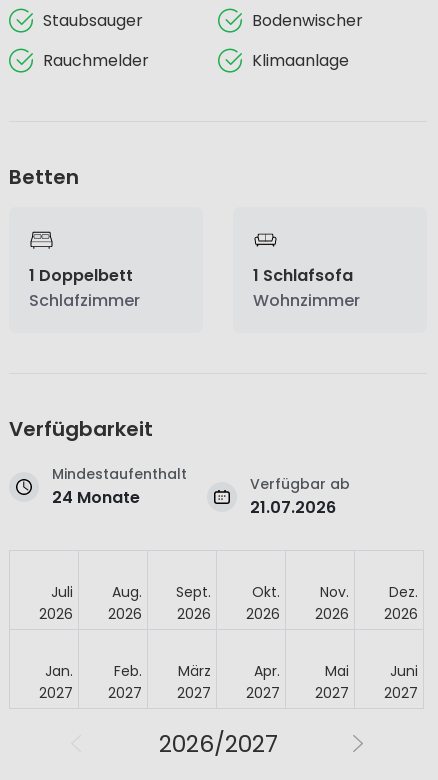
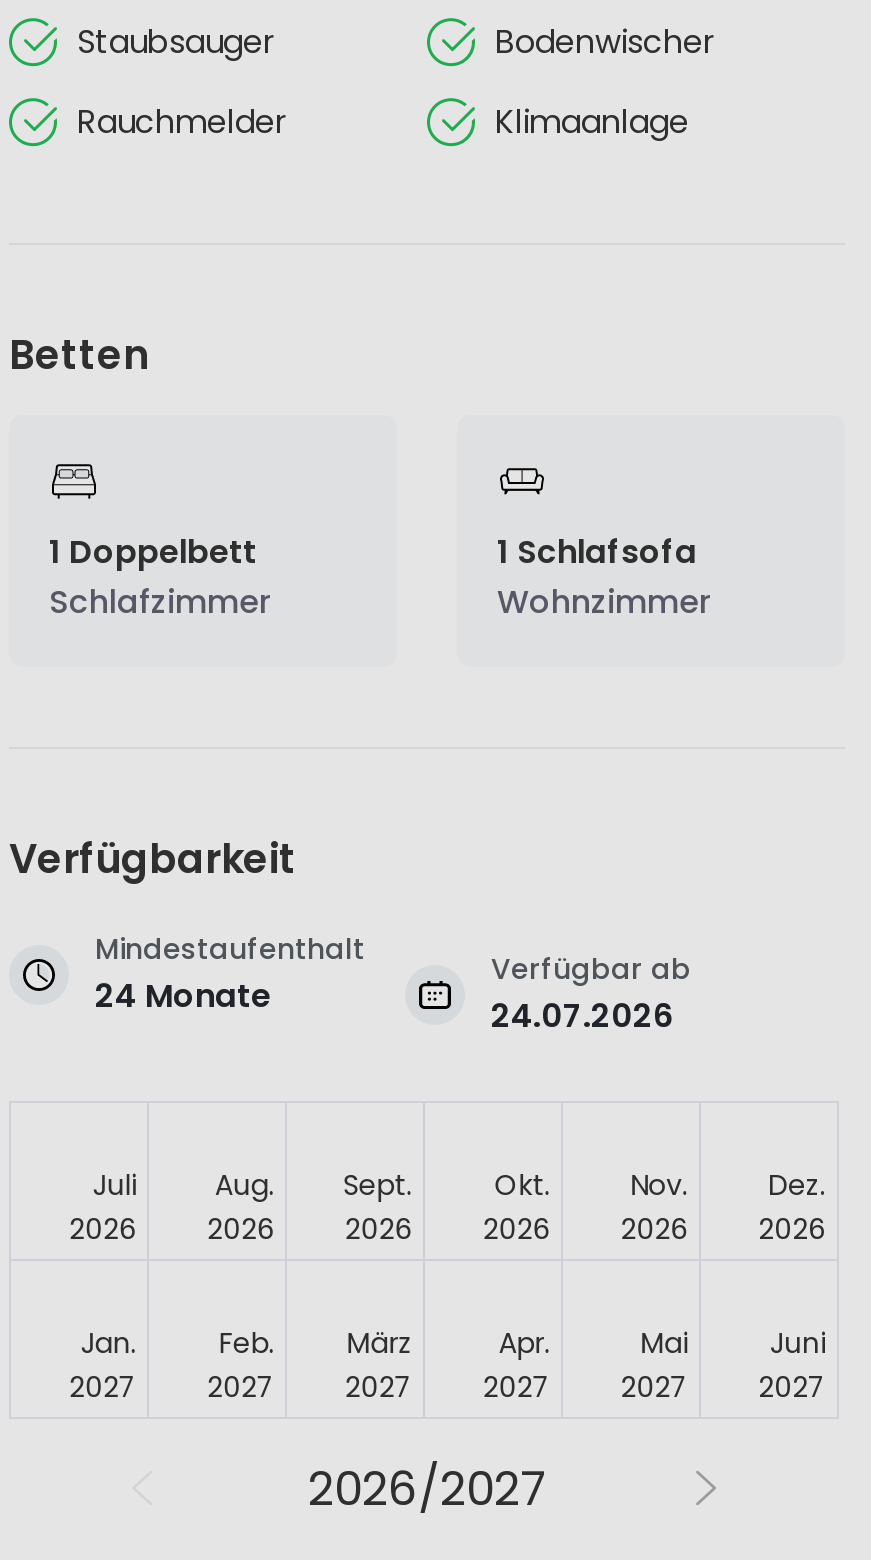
- 21.07.2026
+ 24.07.2026
